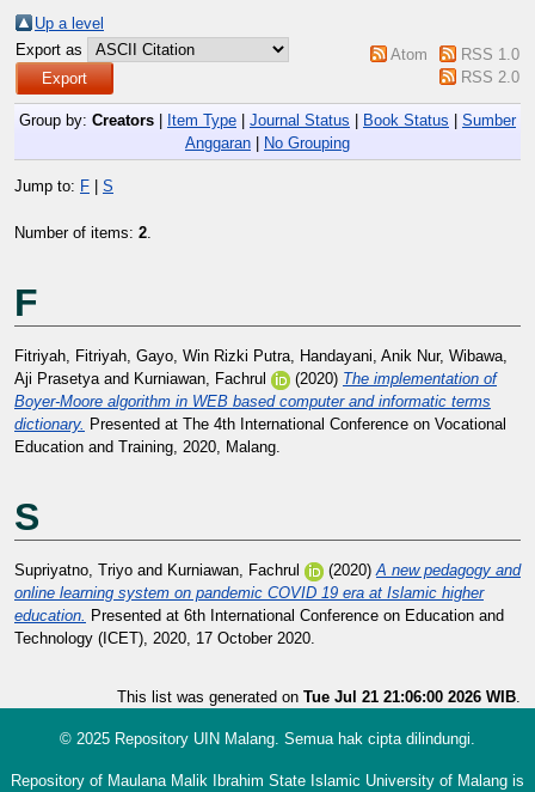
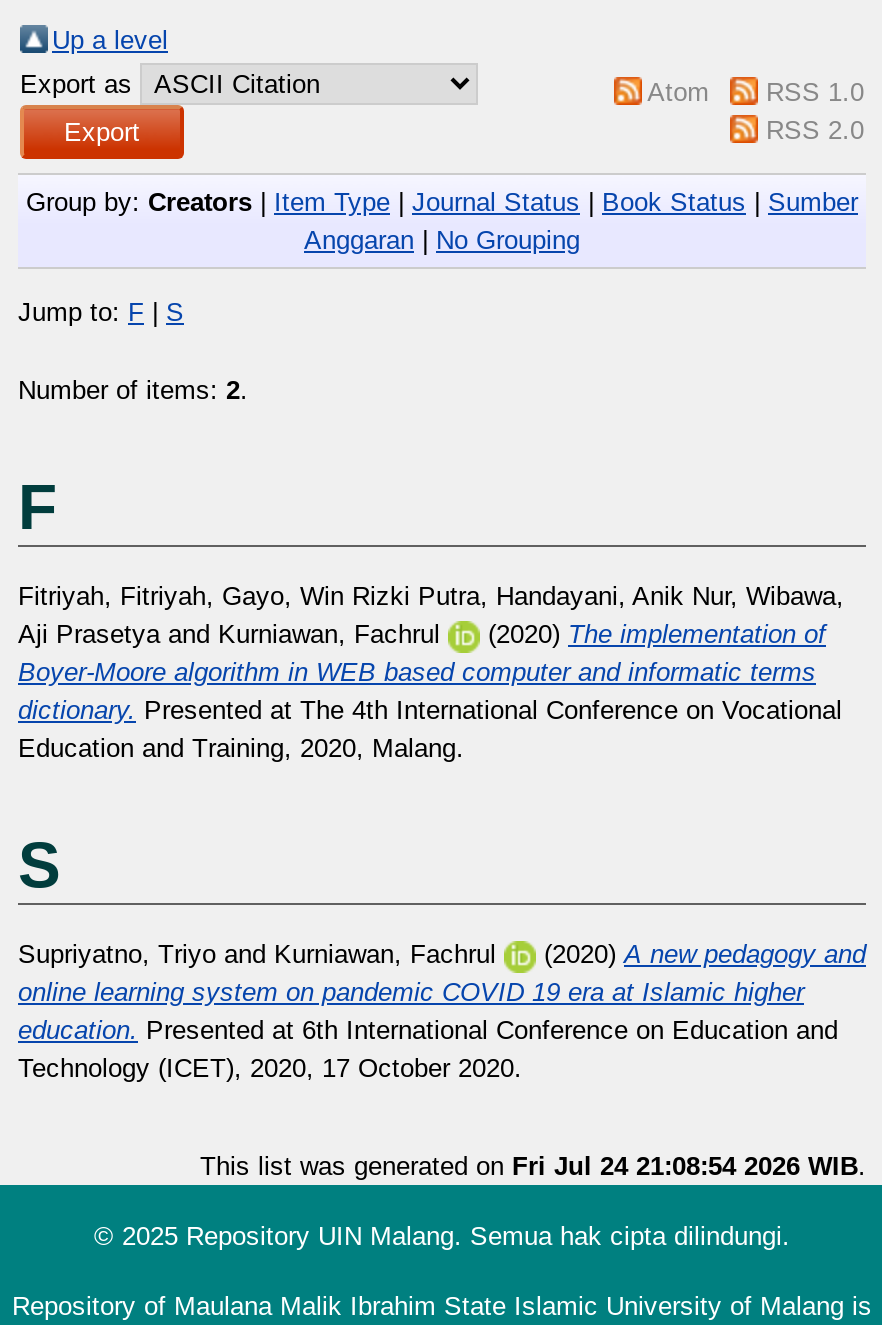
- This list was generated on Tue Jul 21 21:06:00 2026 WIB.
+ This list was generated on Fri Jul 24 21:08:54 2026 WIB.
